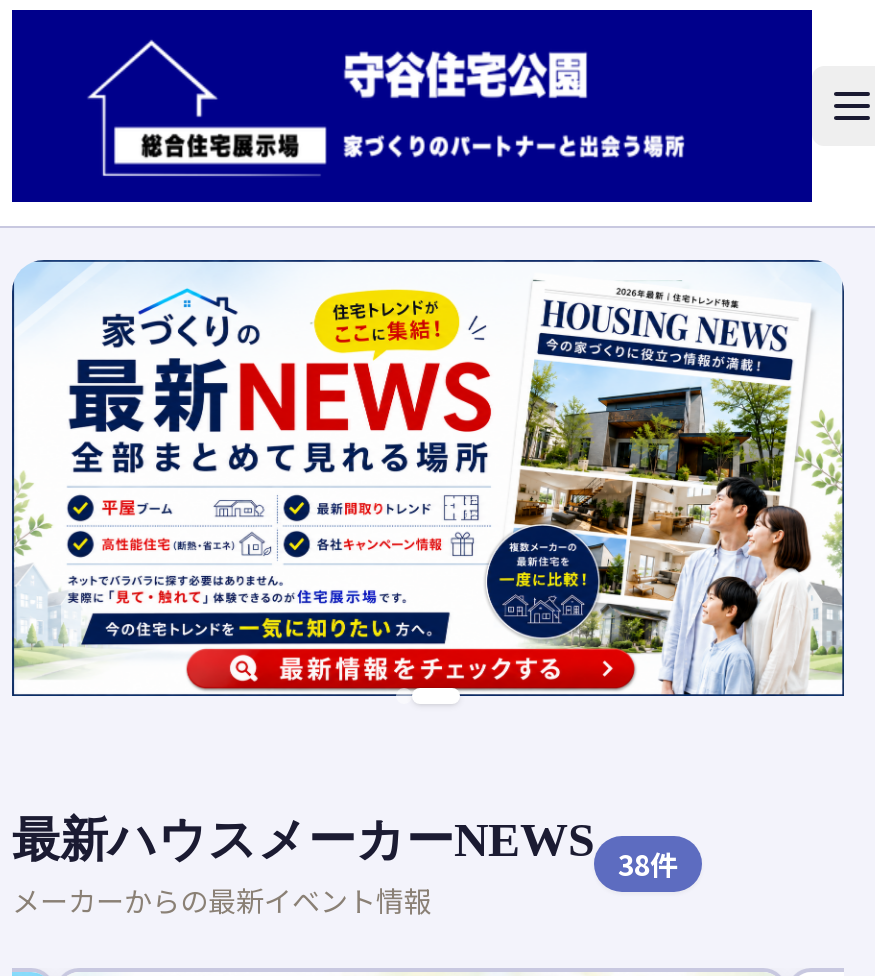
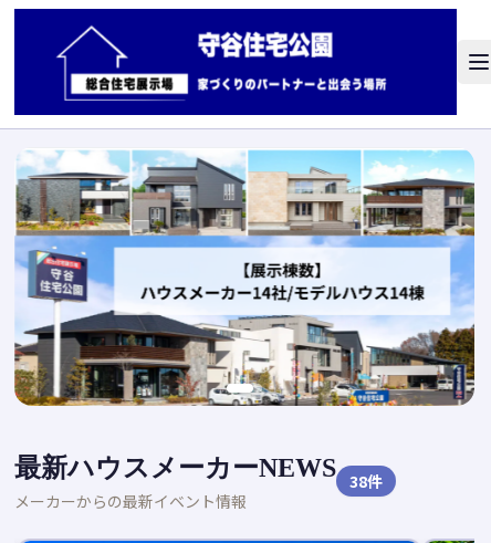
- [image]
+ [image]
